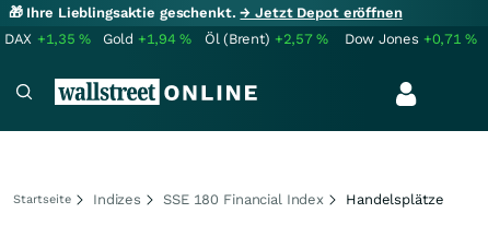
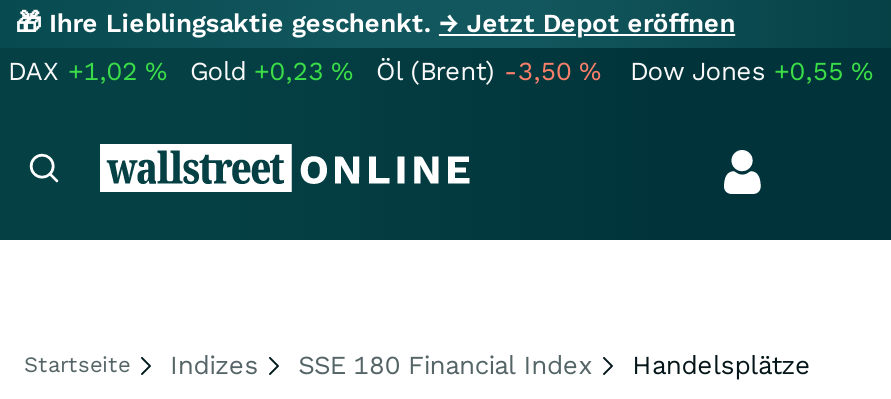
- DAX +1,35%
+ DAX +1,02%

- Gold +1,94%
+ Gold +0,23%

- Öl (Brent) +2,57%
+ Öl (Brent) -3,50%

- Dow Jones +0,71%
+ Dow Jones +0,55%
